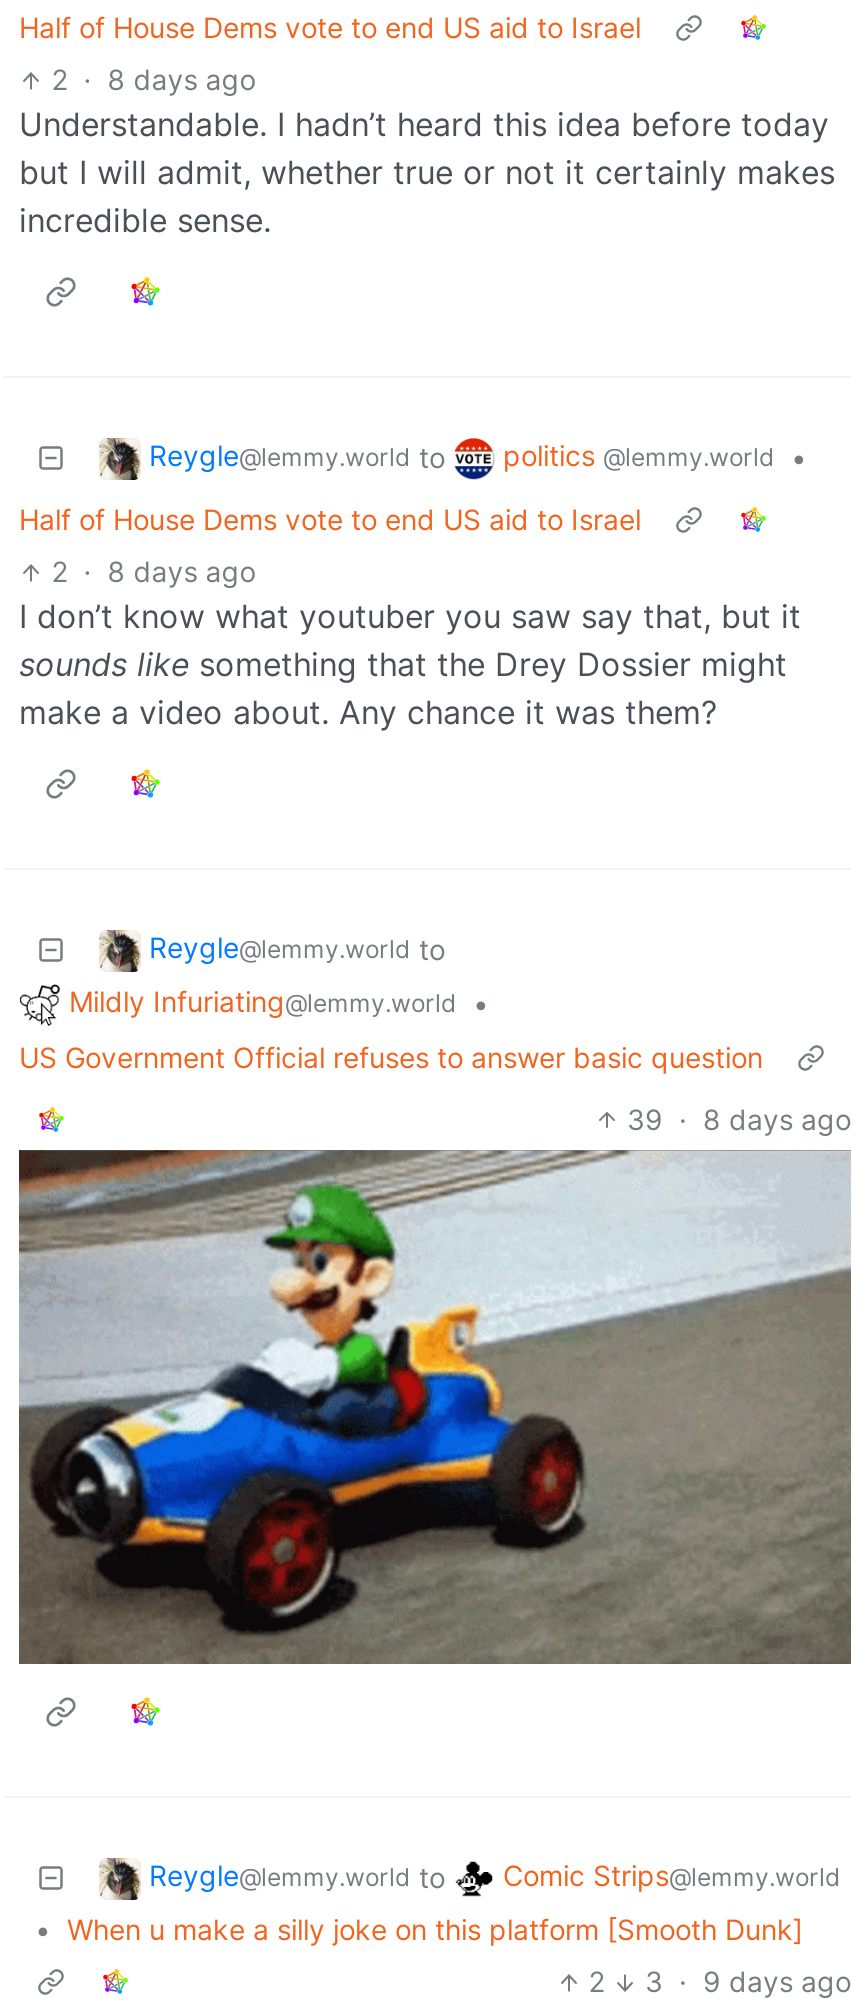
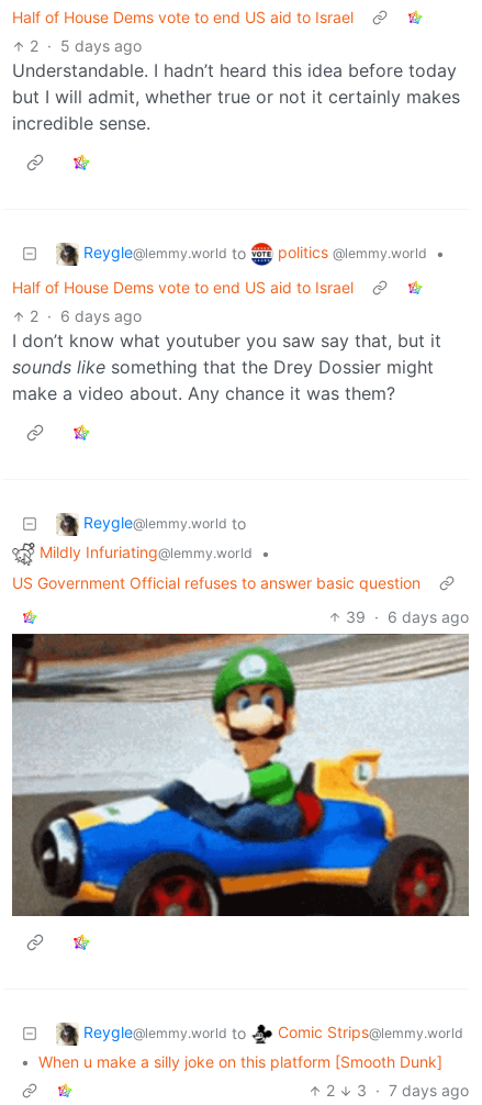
- 2 · 8 days ago
+ 2 · 5 days ago

- 2 · 8 days ago
+ 2 · 6 days ago

- 39 · 8 days ago
+ 39 · 6 days ago

- [image]
+ [image]

- 2 3 · 9 days ago
+ 2 3 · 7 days ago
